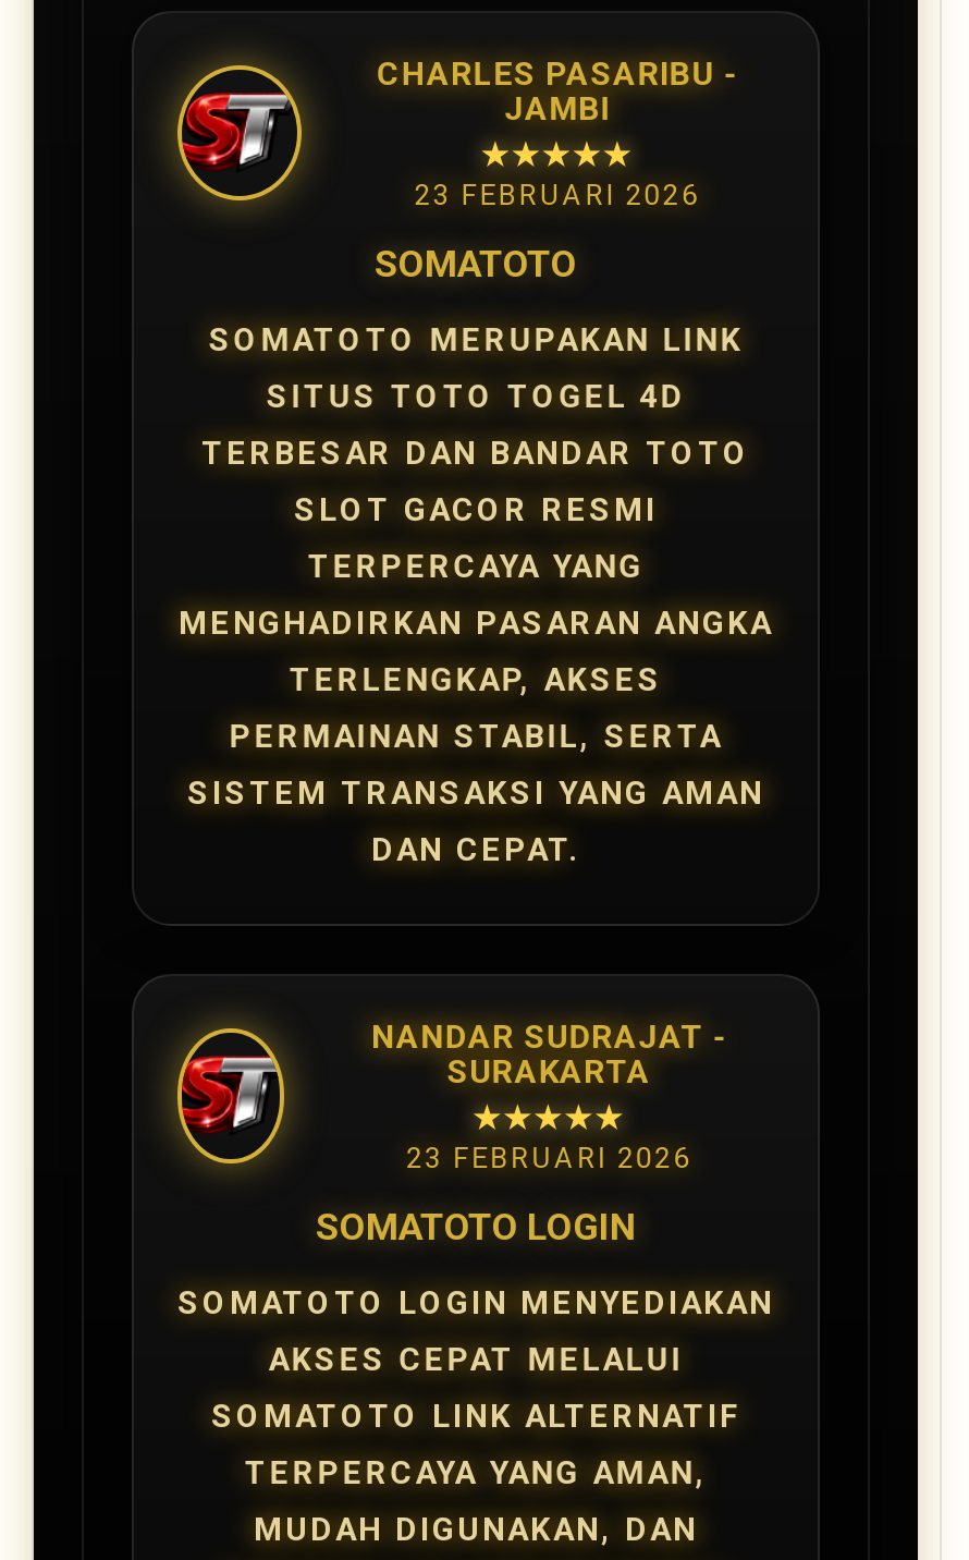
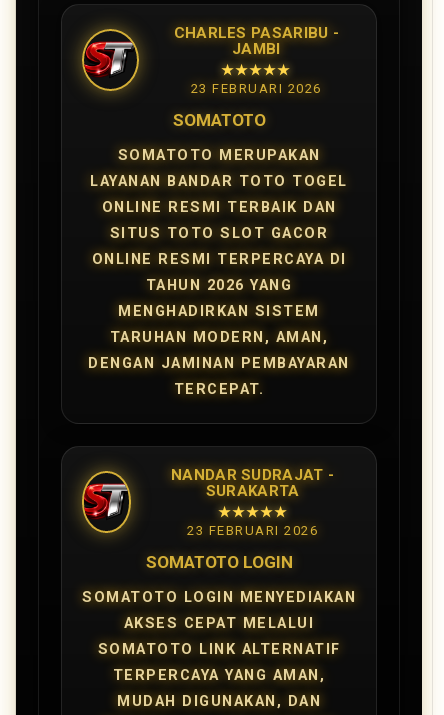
- SOMATOTO MERUPAKAN LINK
+ SOMATOTO MERUPAKAN

- SITUS TOTO TOGEL 4D
+ LAYANAN BANDAR TOTO TOGEL

- TERBESAR DAN BANDAR TOTO
+ ONLINE RESMI TERBAIK DAN

- SLOT GACOR RESMI
+ SITUS TOTO SLOT GACOR

- TERPERCAYA YANG
+ ONLINE RESMI TERPERCAYA DI

- MENGHADIRKAN PASARAN ANGKA
+ TAHUN 2026 YANG

- TERLENGKAP, AKSES
+ MENGHADIRKAN SISTEM

- PERMAINAN STABIL, SERTA
+ TARUHAN MODERN, AMAN,

- SISTEM TRANSAKSI YANG AMAN
+ DENGAN JAMINAN PEMBAYARAN

- DAN CEPAT.
+ TERCEPAT.
